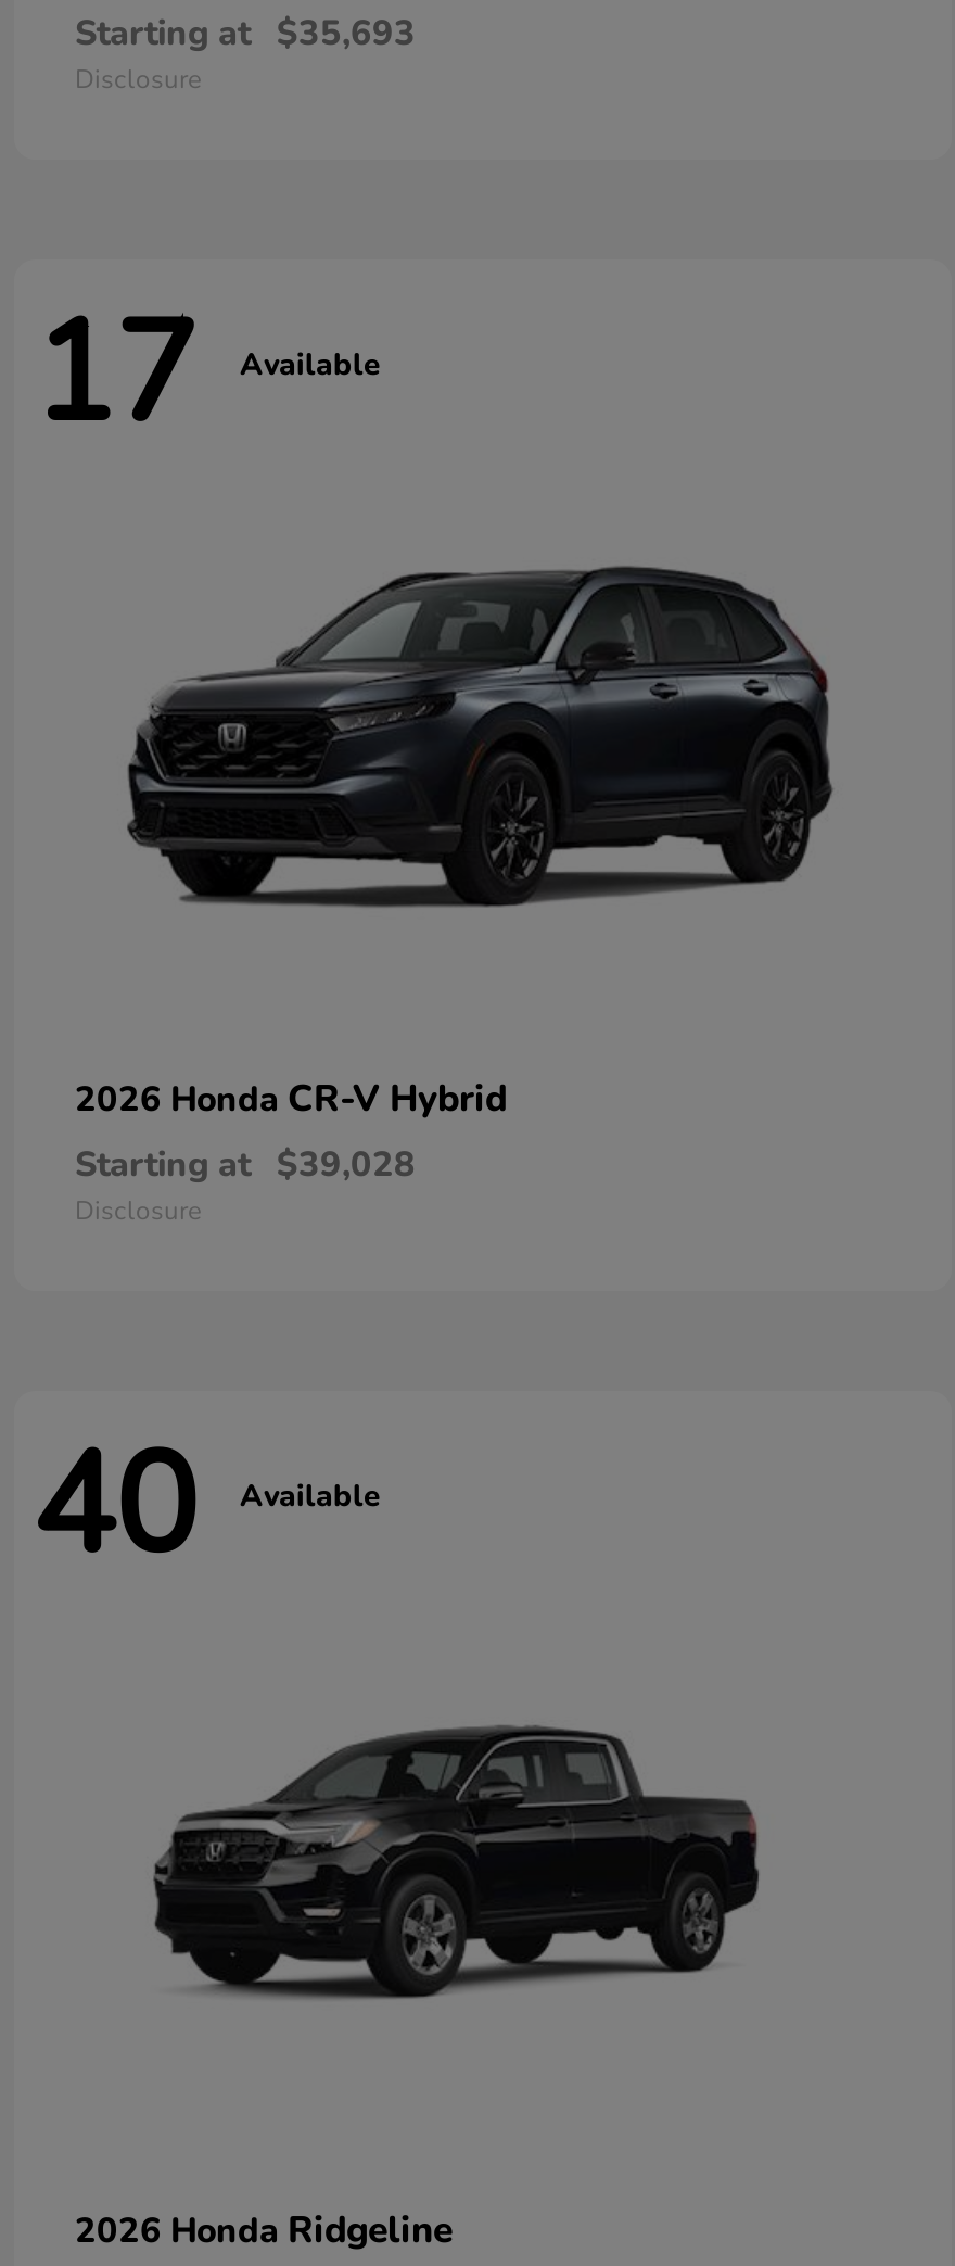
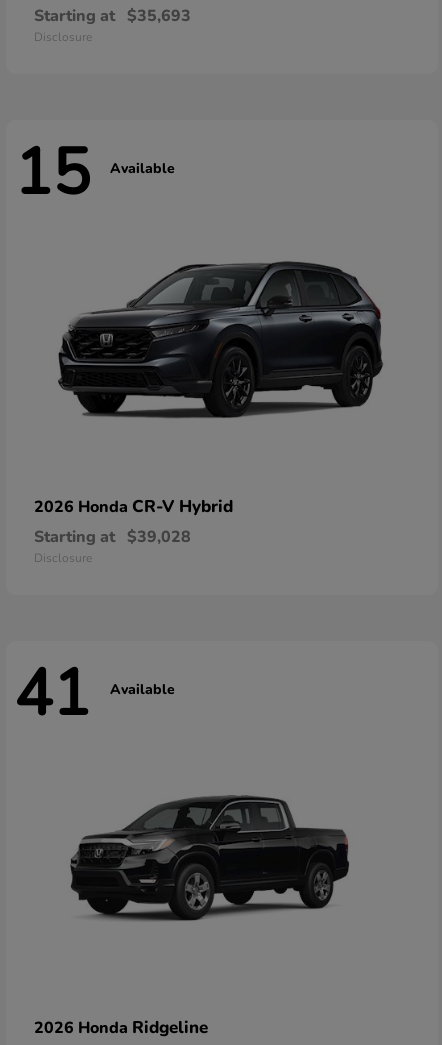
- 17 Available
+ 15 Available

- 40 Available
+ 41 Available
